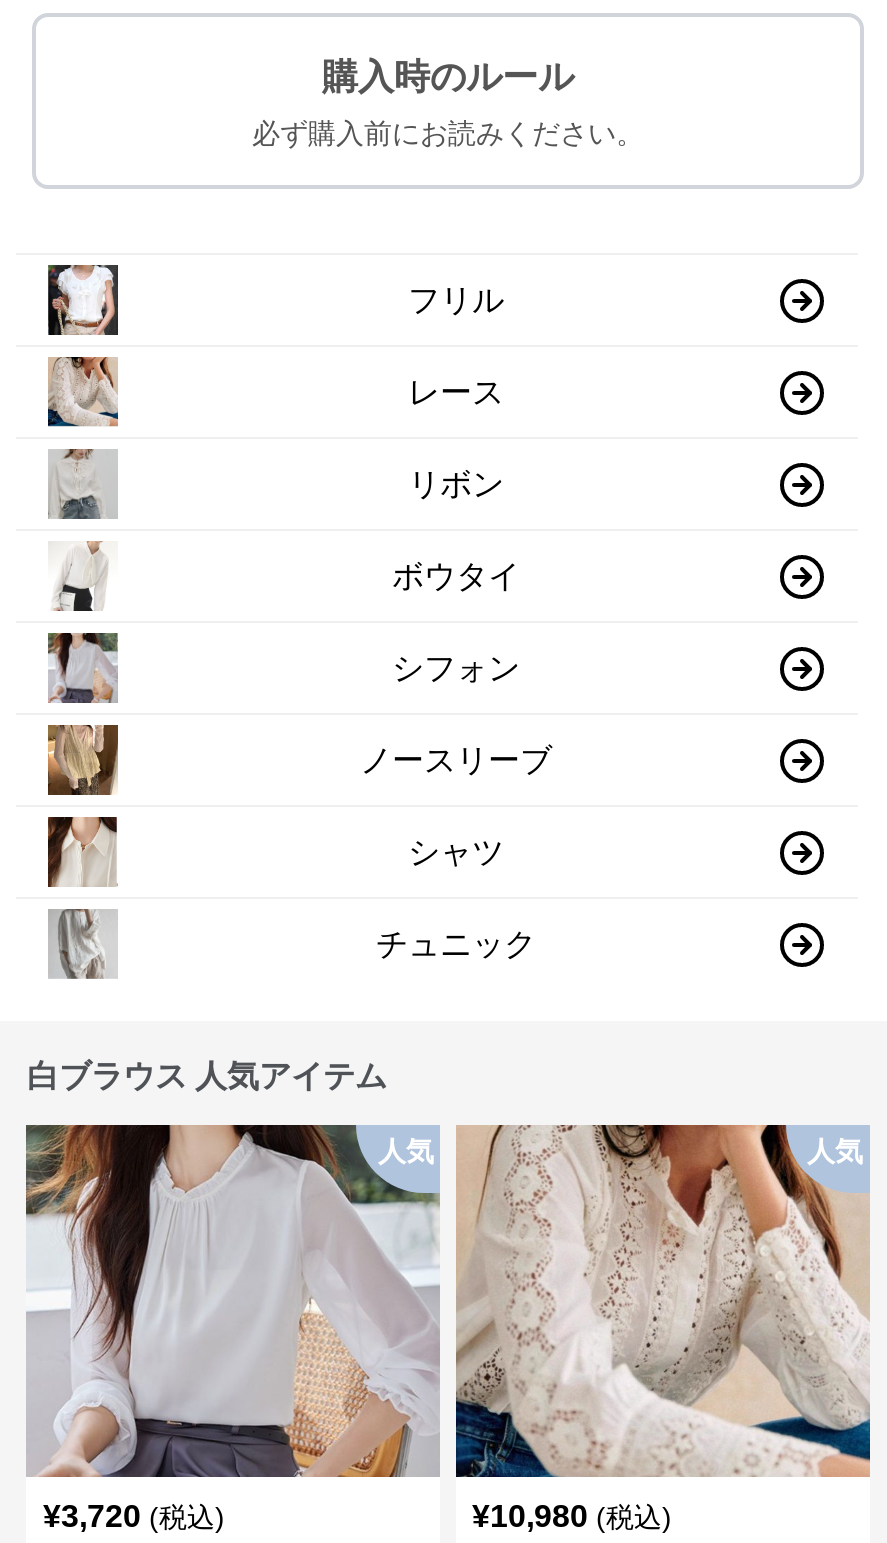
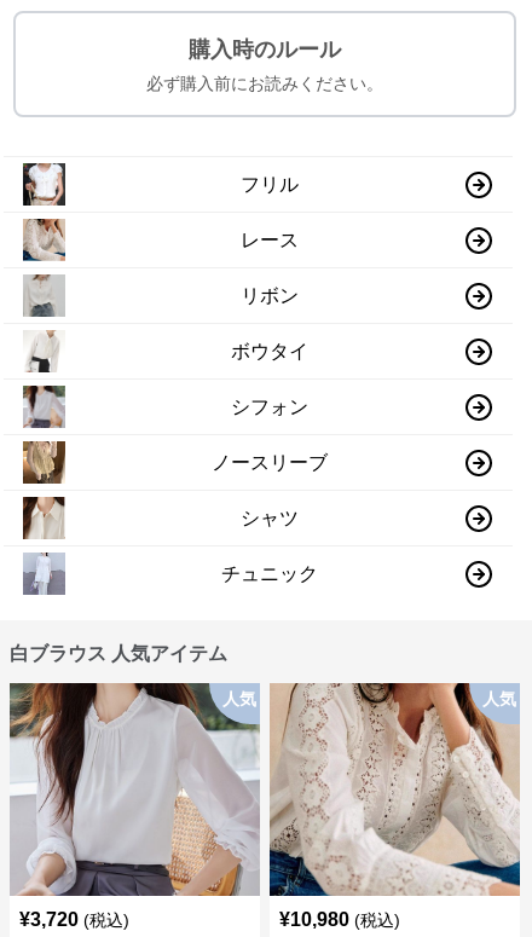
- [image]
+ [image]
